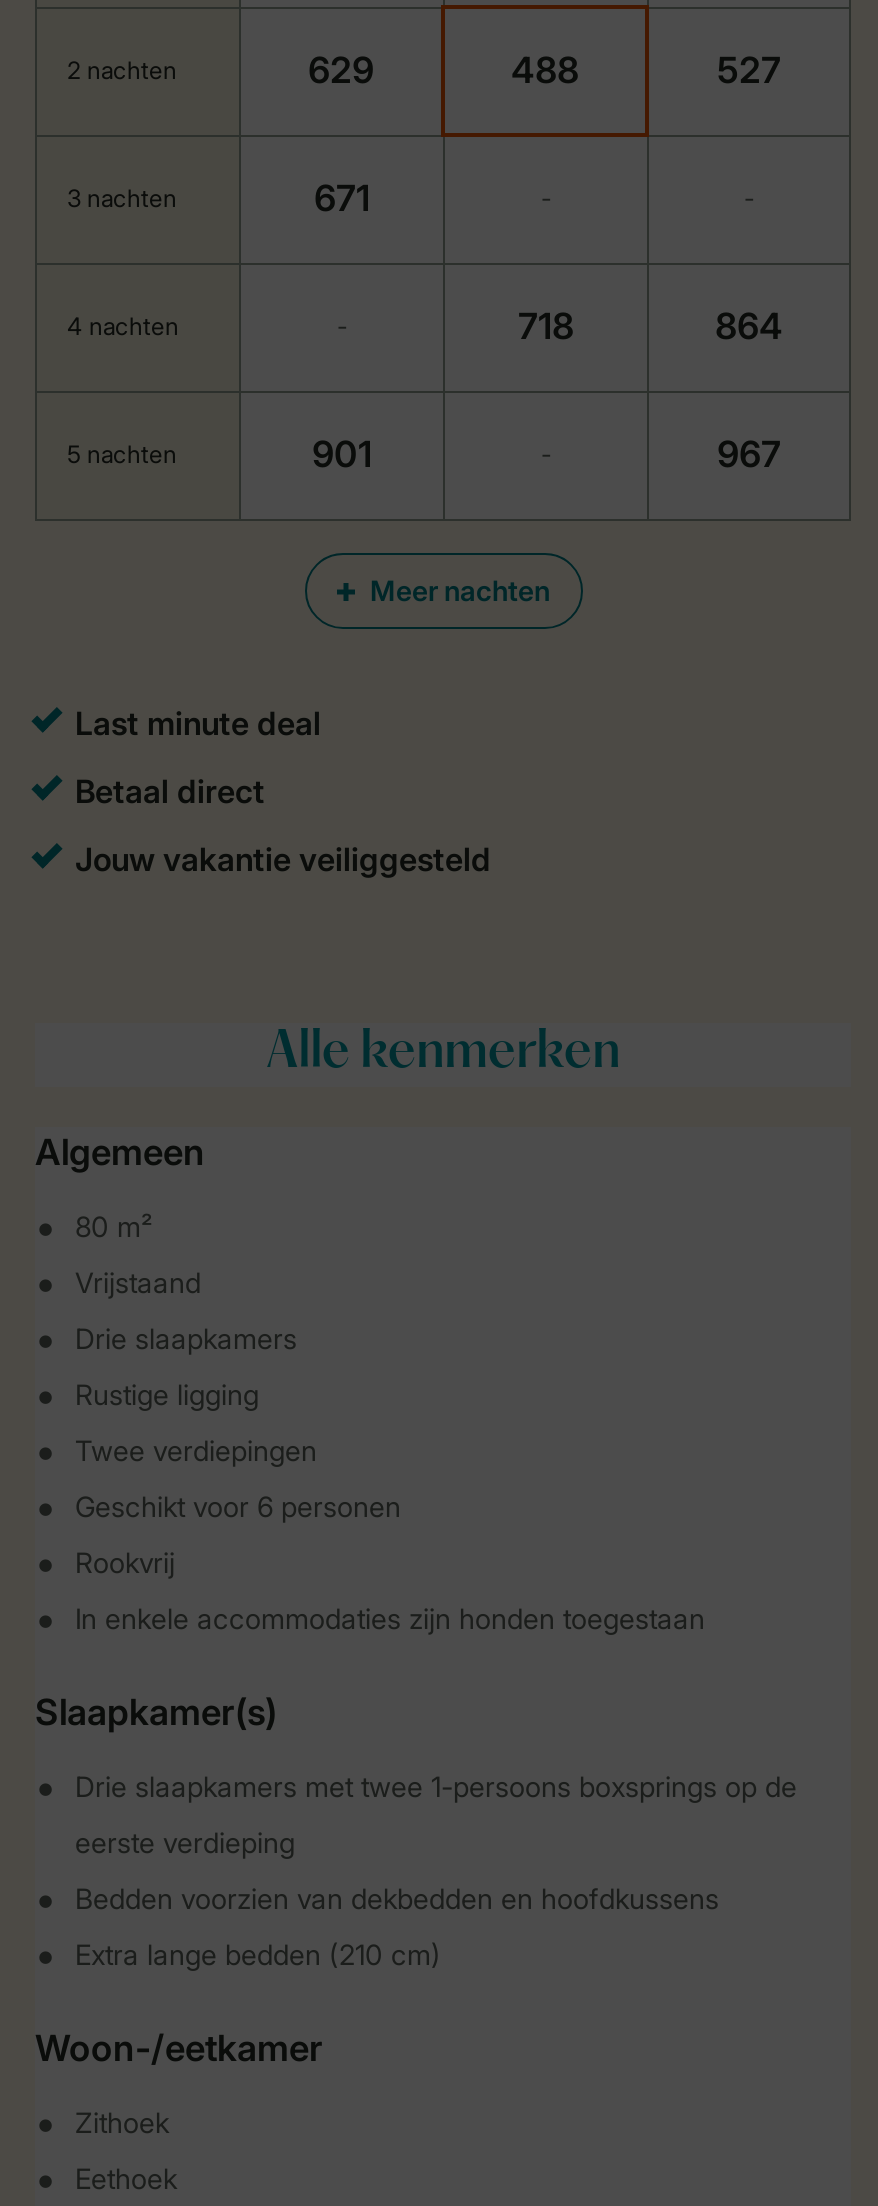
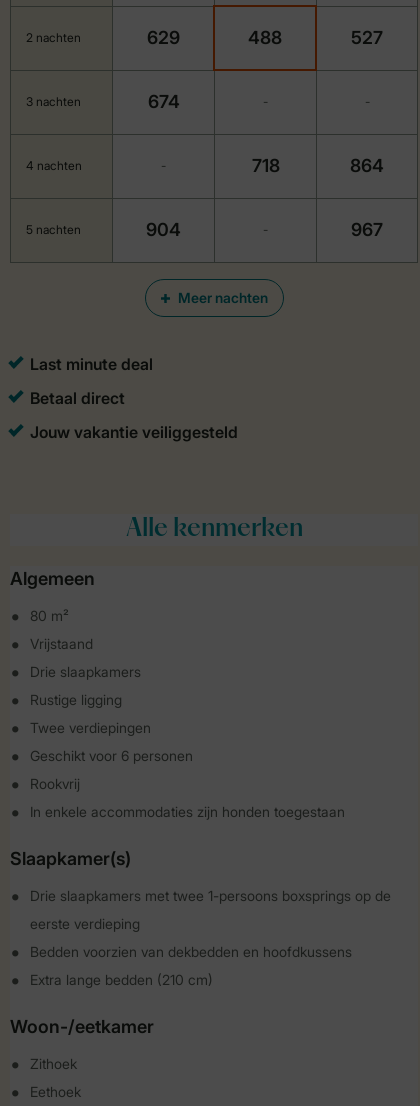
- 671
+ 674

- 901
+ 904
